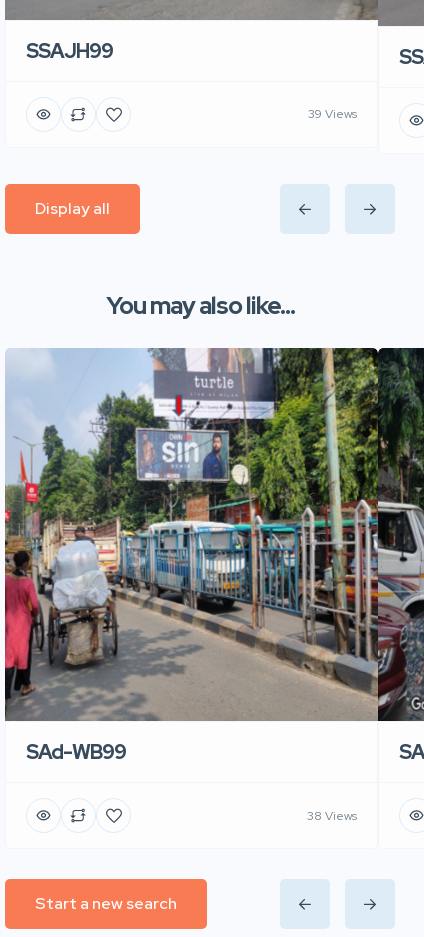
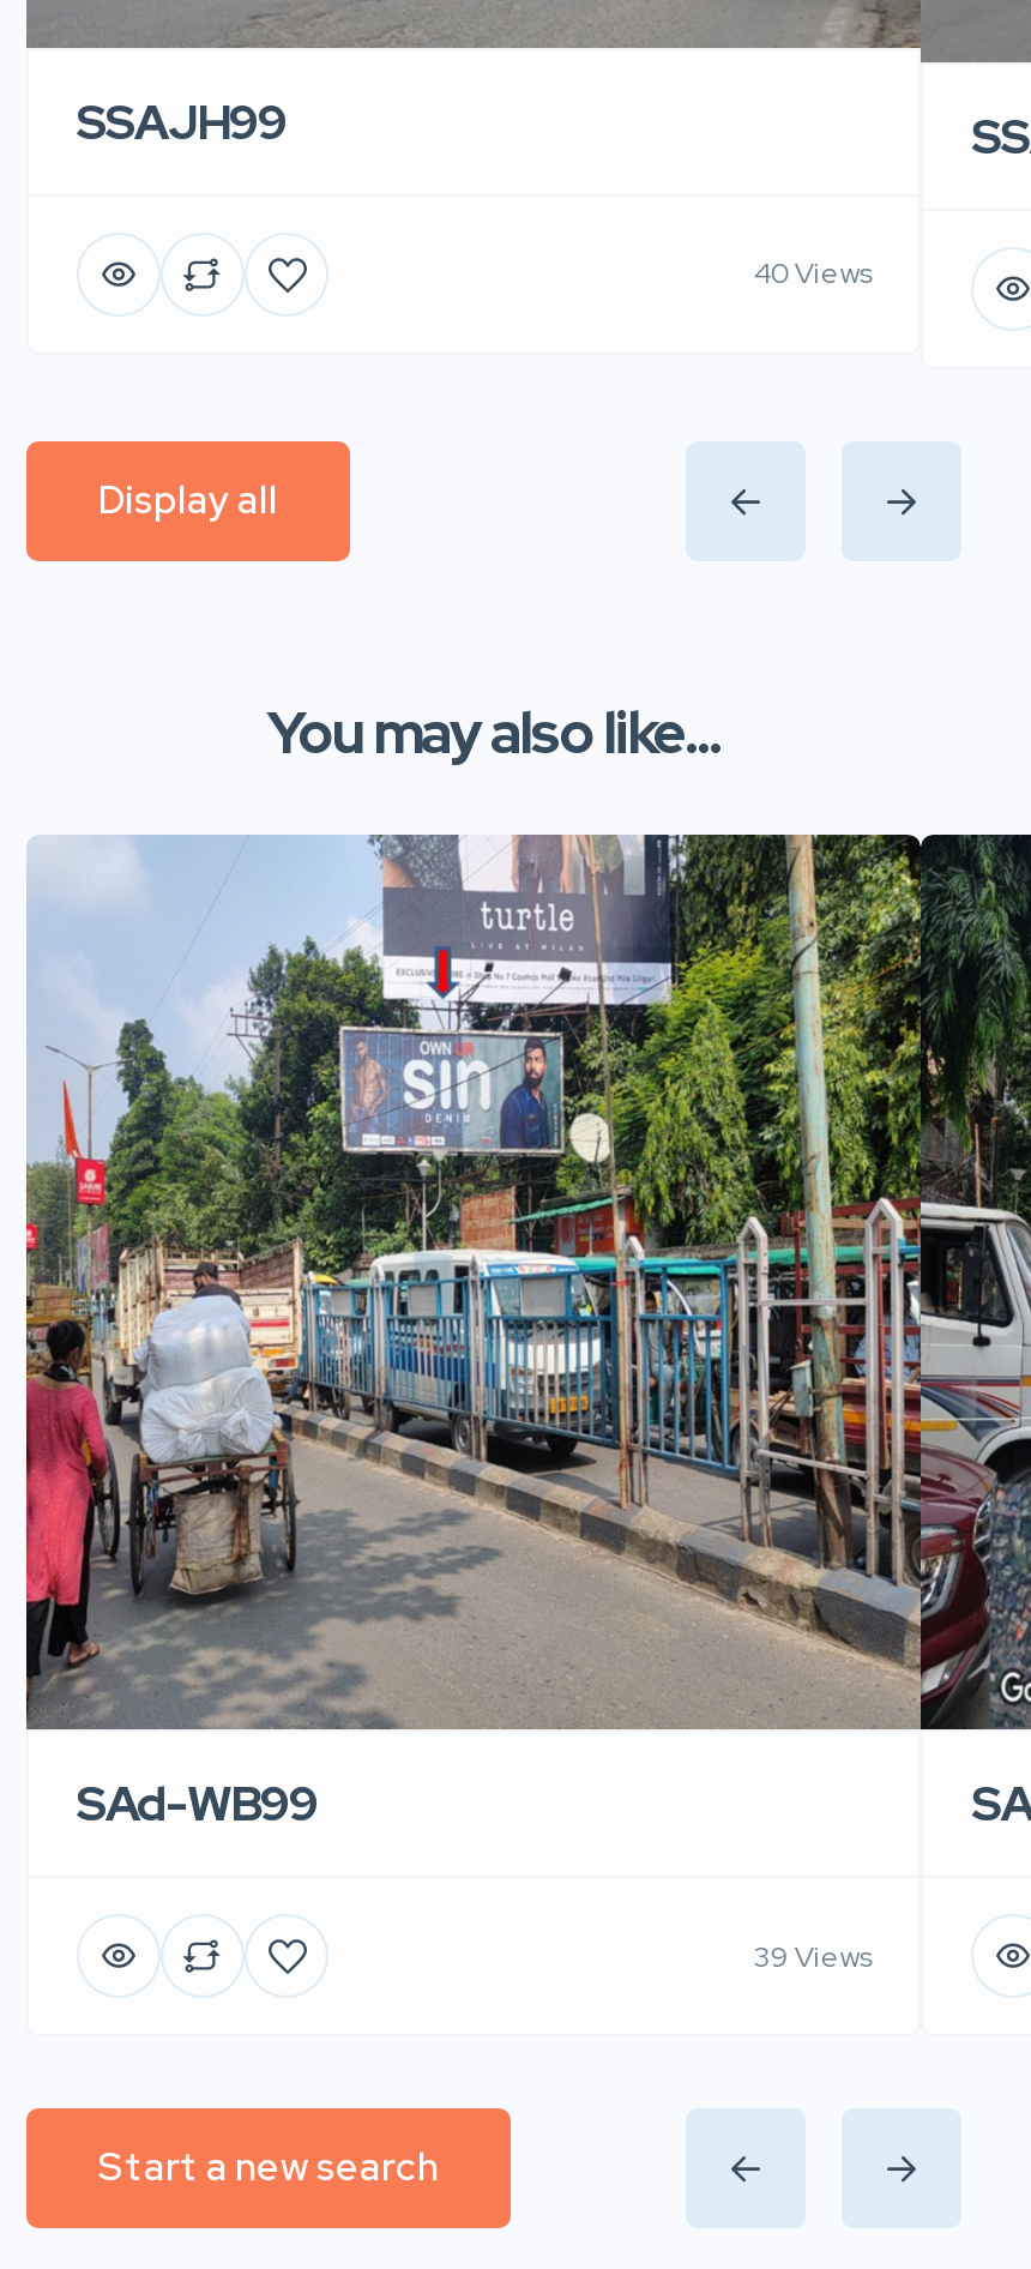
- 39 Views
+ 40 Views

- 38 Views
+ 39 Views
